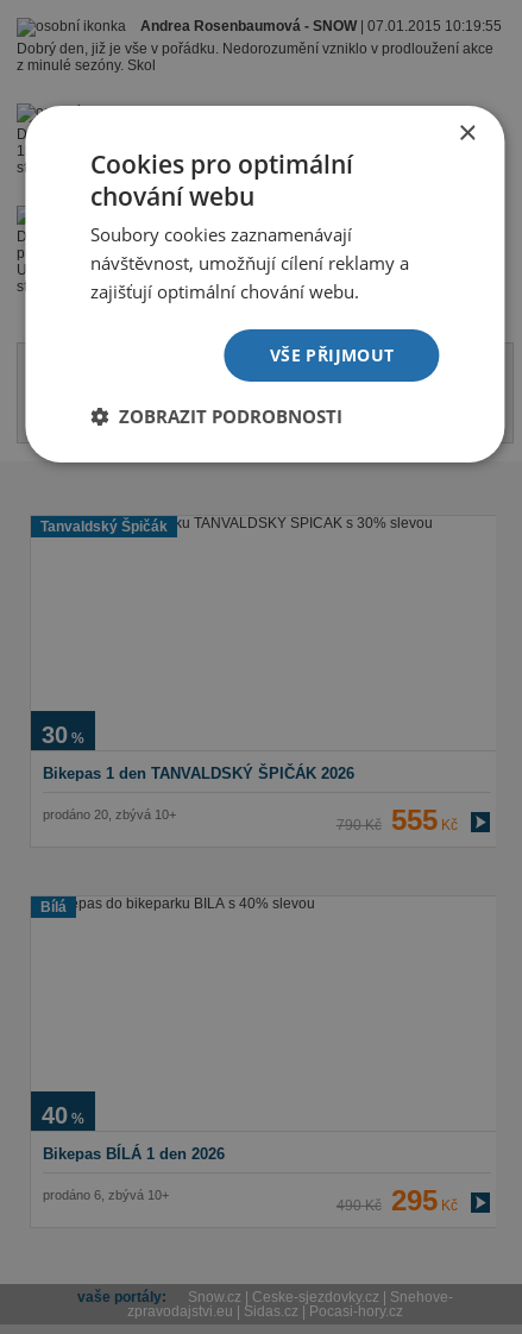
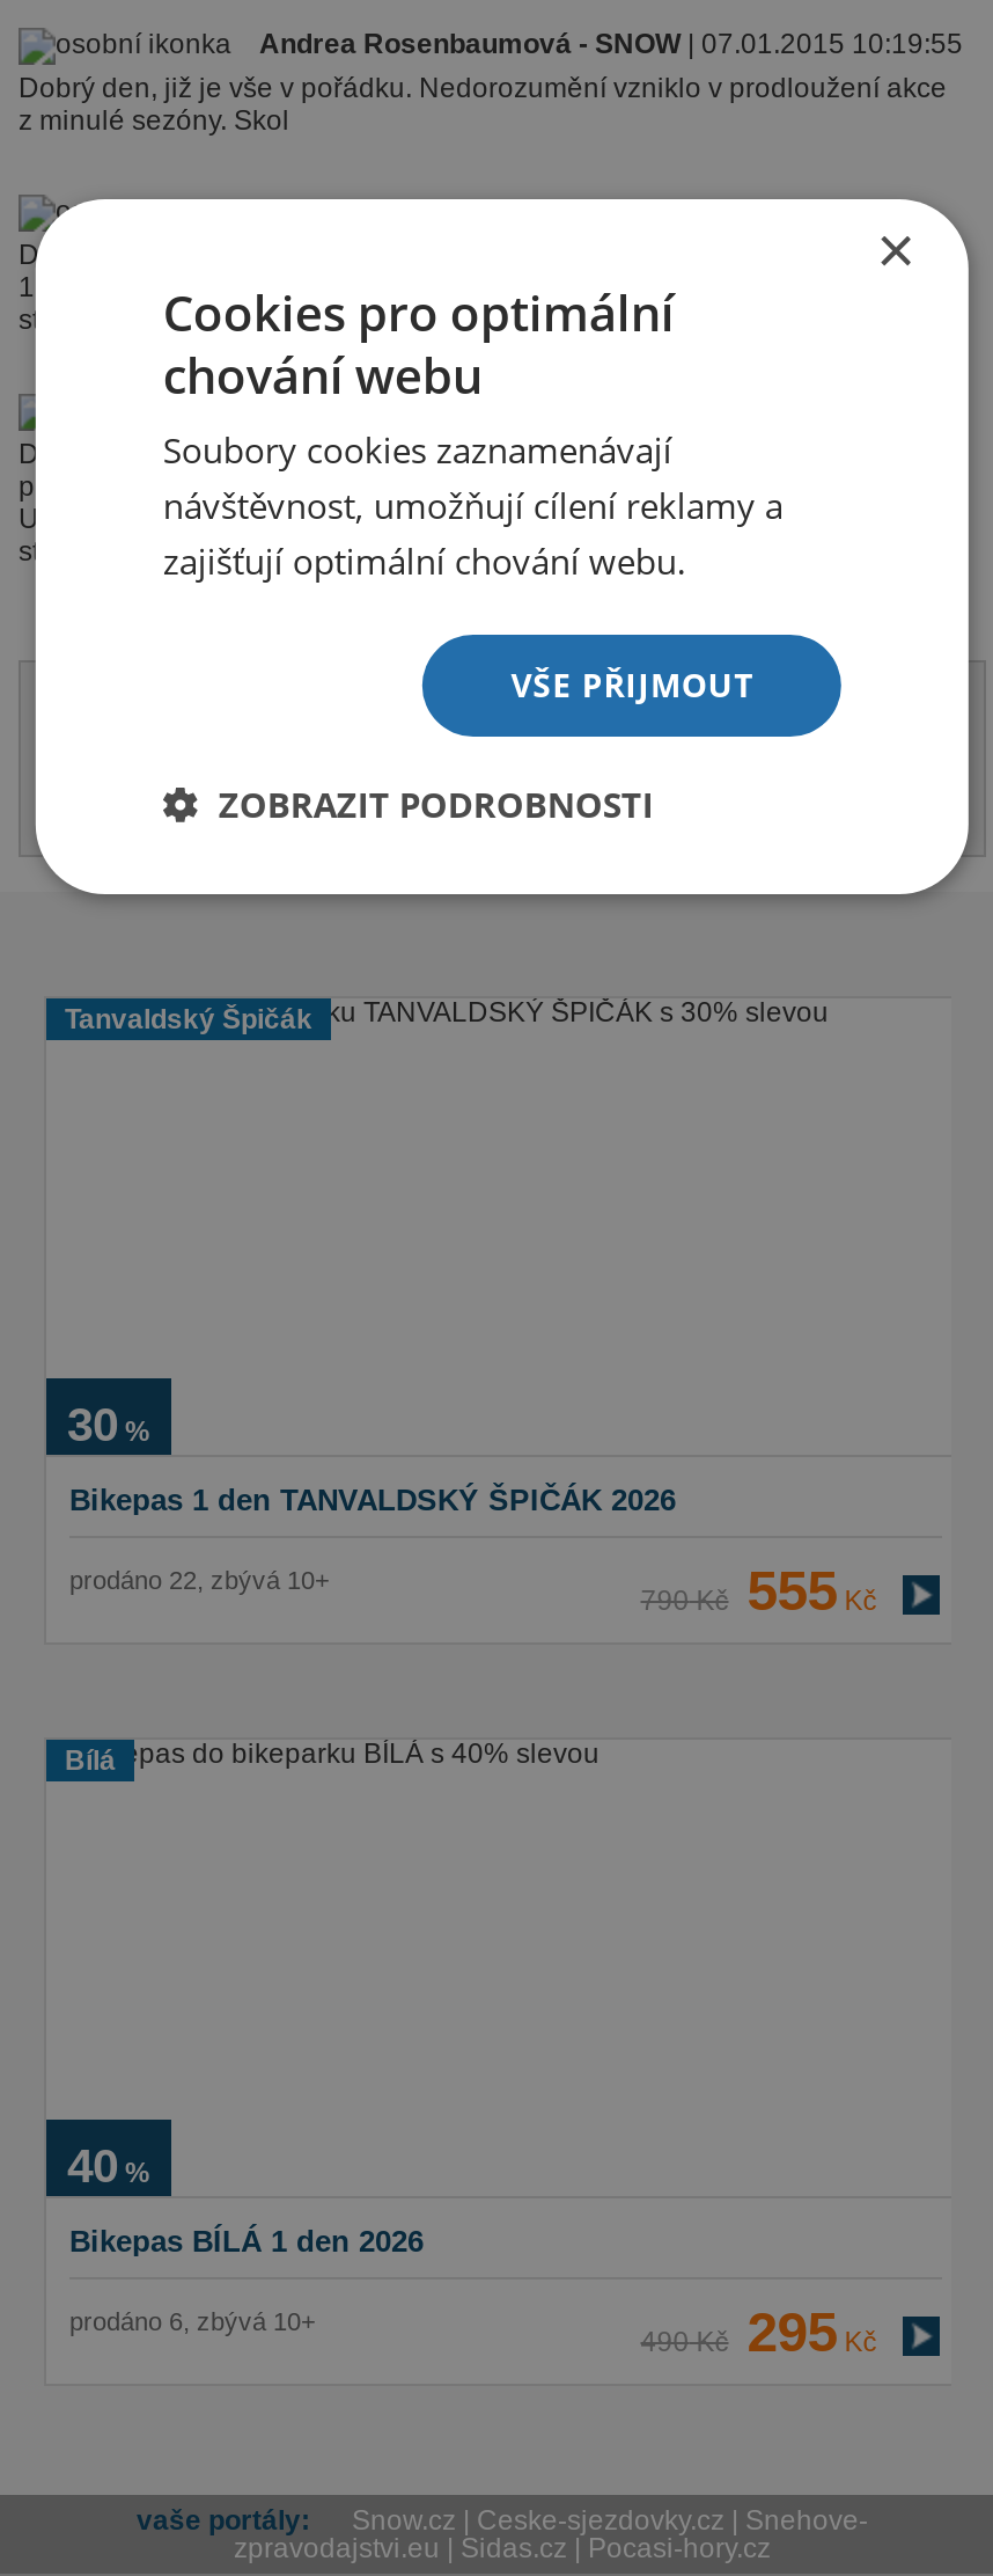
- prodáno 20, zbývá 10+
+ prodáno 22, zbývá 10+
